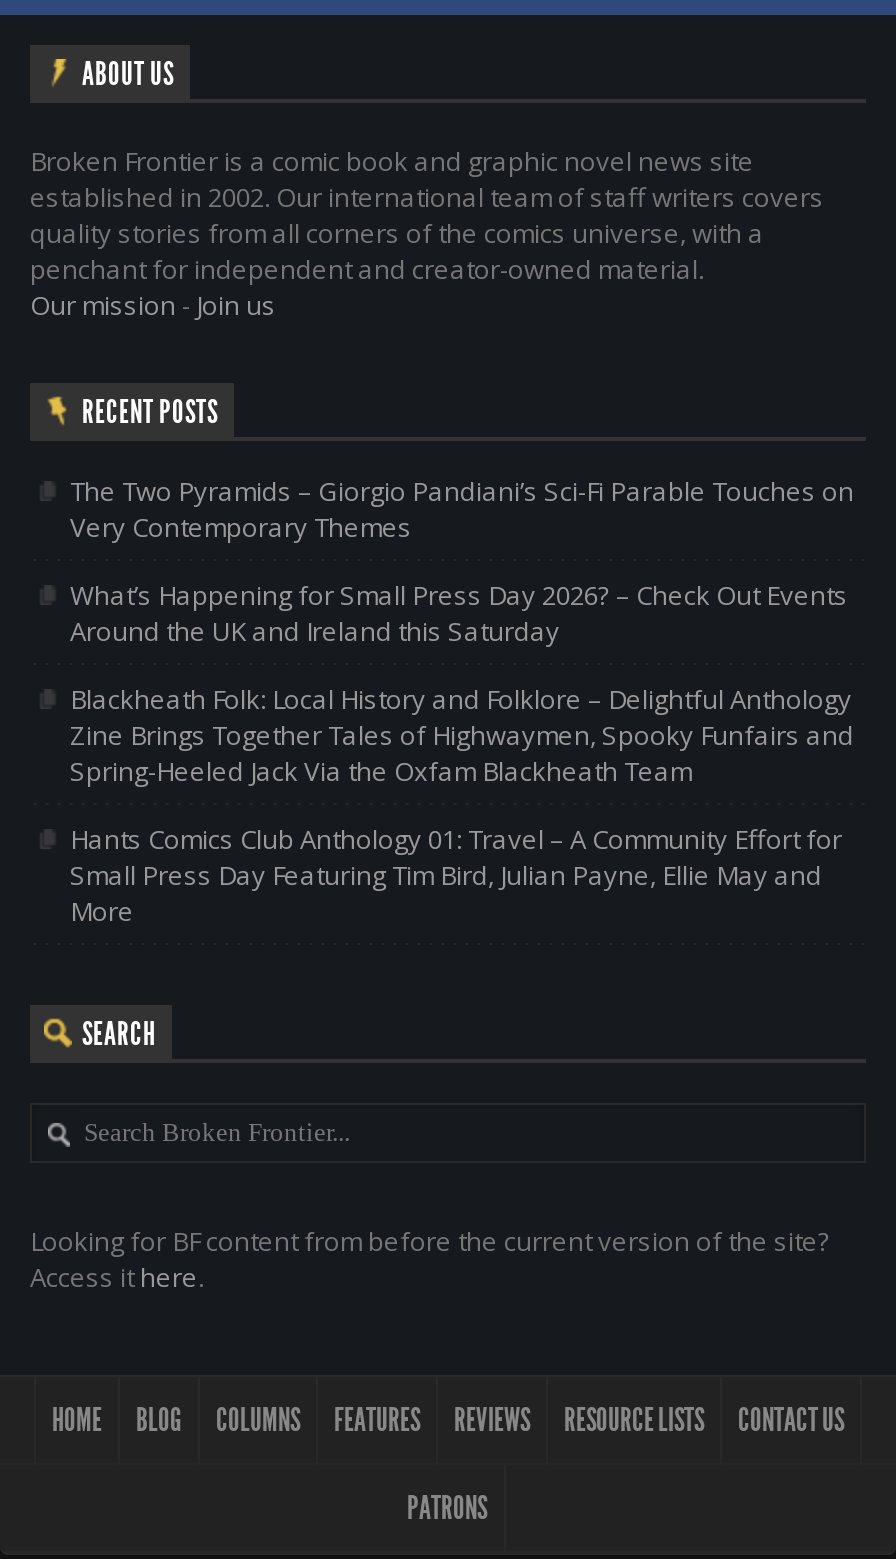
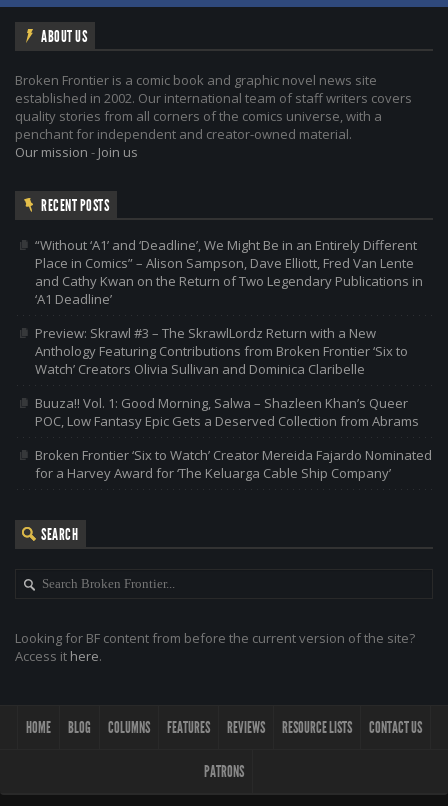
- The Two Pyramids – Giorgio Pandiani’s Sci-Fi Parable Touches on
- Very Contemporary Themes
+ “Without ‘A1’ and ‘Deadline’, We Might Be in an Entirely Different
+ Place in Comics” – Alison Sampson, Dave Elliott, Fred Van Lente
+ and Cathy Kwan on the Return of Two Legendary Publications in
+ ‘A1 Deadline’

- What’s Happening for Small Press Day 2026? – Check Out Events
- Around the UK and Ireland this Saturday
+ Preview: Skrawl #3 – The SkrawlLordz Return with a New
+ Anthology Featuring Contributions from Broken Frontier ‘Six to
+ Watch’ Creators Olivia Sullivan and Dominica Claribelle

- Blackheath Folk: Local History and Folklore – Delightful Anthology
- Zine Brings Together Tales of Highwaymen, Spooky Funfairs and
- Spring-Heeled Jack Via the Oxfam Blackheath Team
+ Buuza!! Vol. 1: Good Morning, Salwa – Shazleen Khan’s Queer
+ POC, Low Fantasy Epic Gets a Deserved Collection from Abrams

- Hants Comics Club Anthology 01: Travel – A Community Effort for
- Small Press Day Featuring Tim Bird, Julian Payne, Ellie May and
- More
+ Broken Frontier ‘Six to Watch’ Creator Mereida Fajardo Nominated
+ for a Harvey Award for ‘The Keluarga Cable Ship Company’
